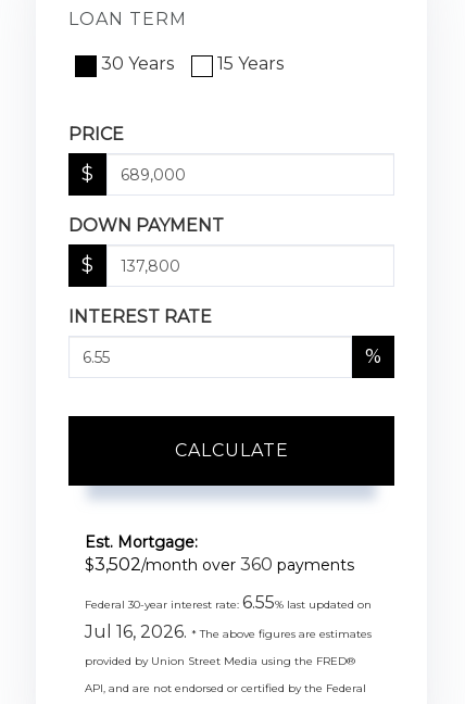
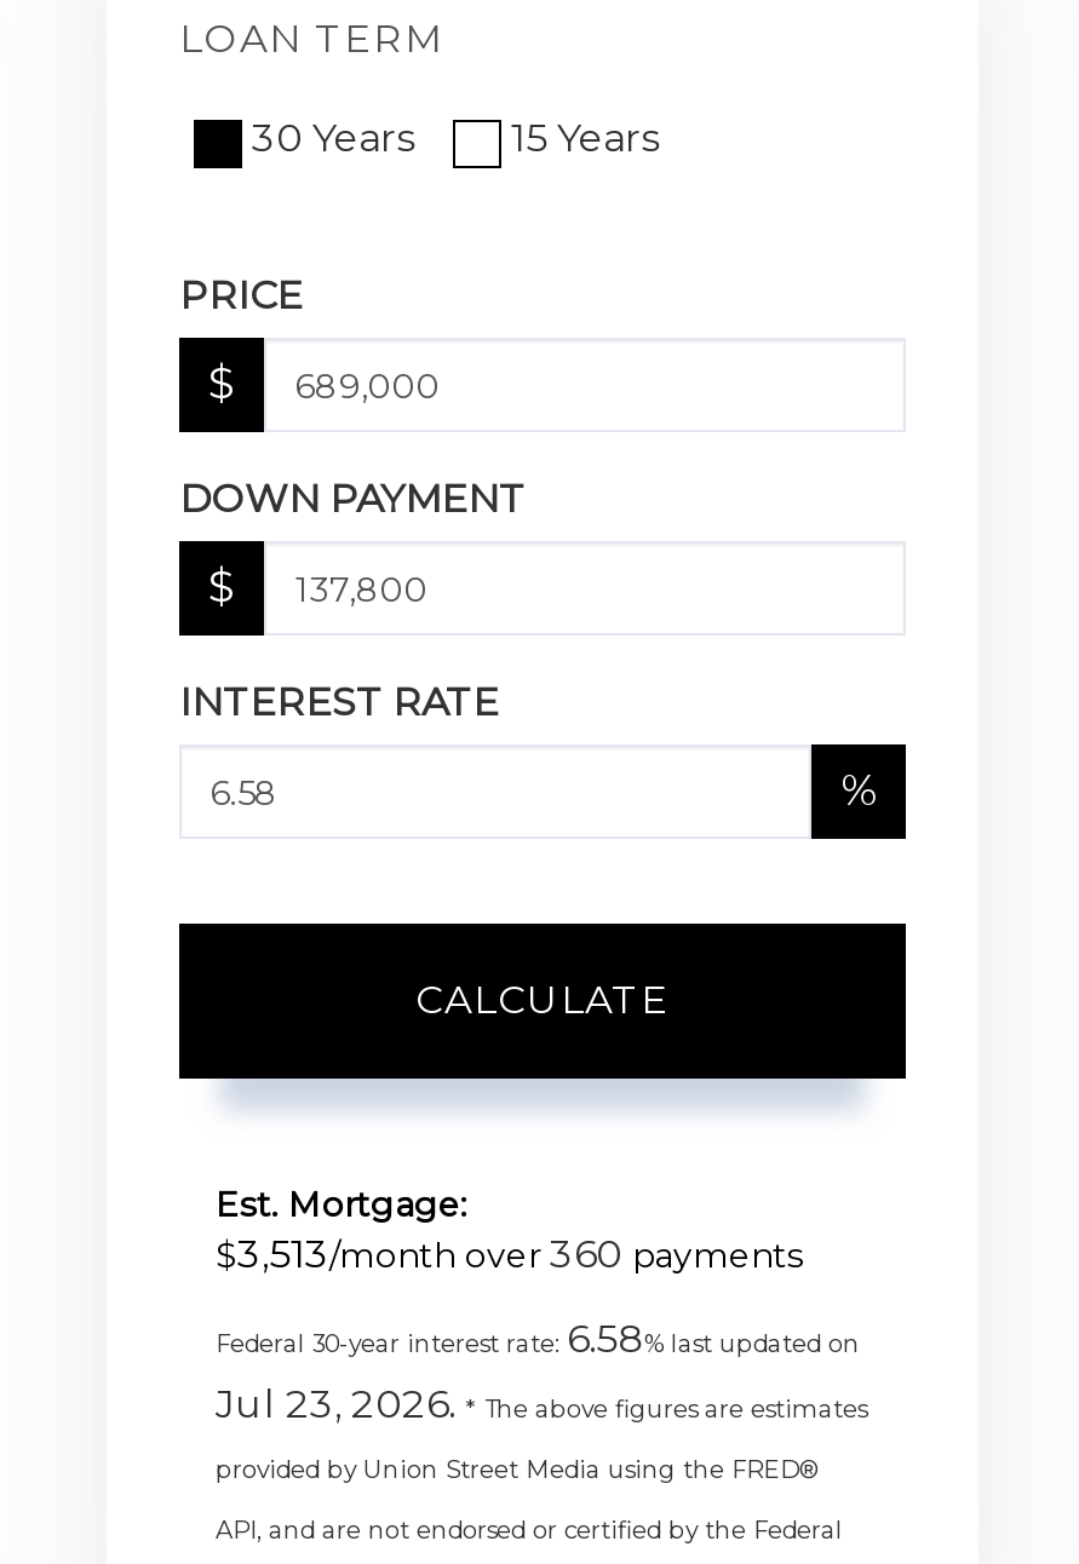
- $3,502/month over 360 payments
+ $3,513/month over 360 payments

- Federal 30-year interest rate: 6.55% last updated on
+ Federal 30-year interest rate: 6.58% last updated on

- Jul 16, 2026. * The above figures are estimates
+ Jul 23, 2026. * The above figures are estimates
